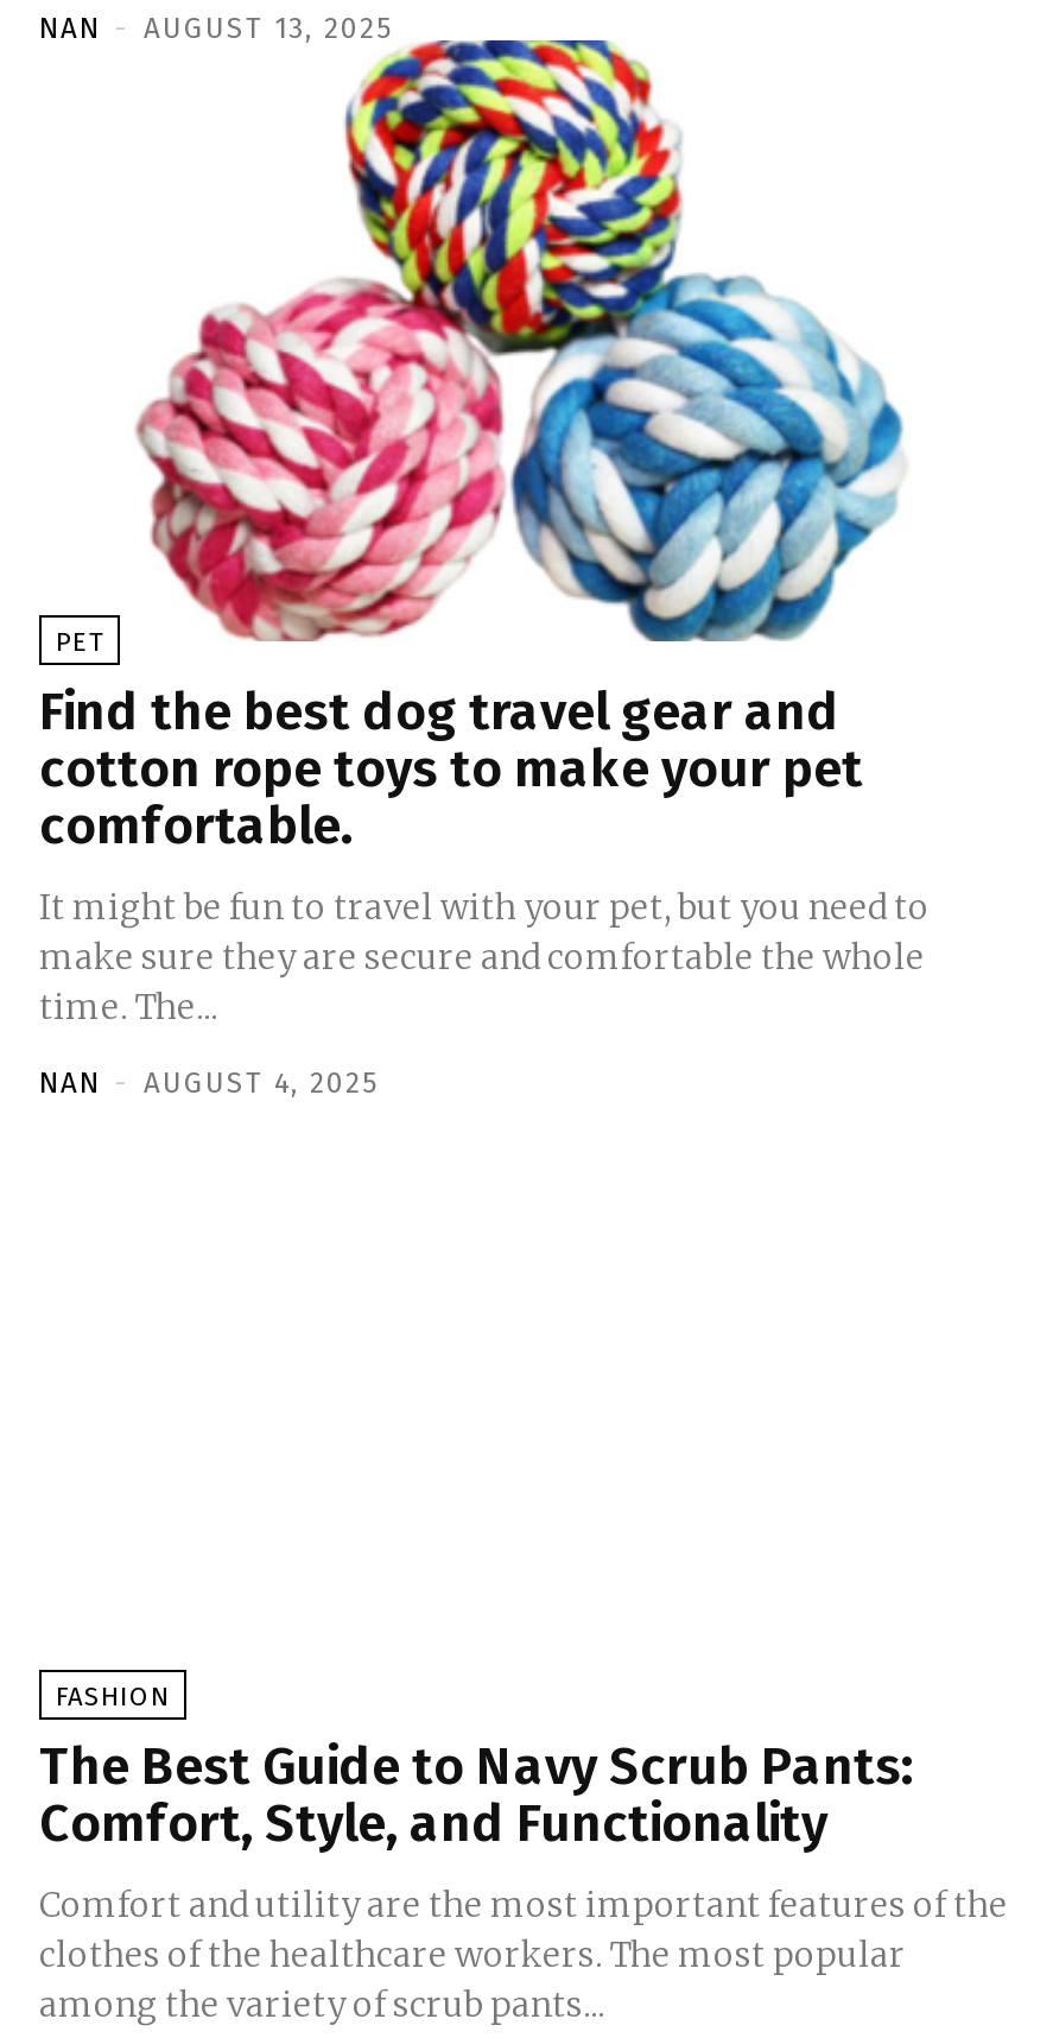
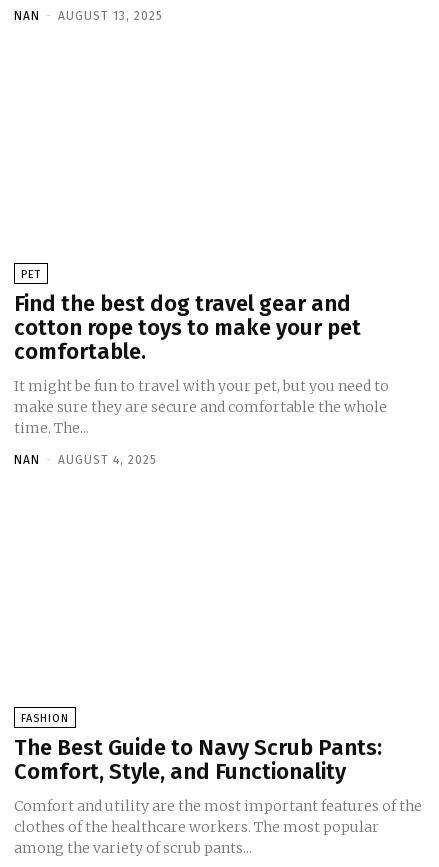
- [image]
